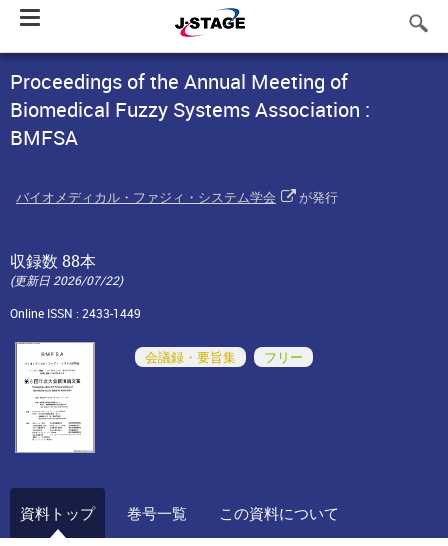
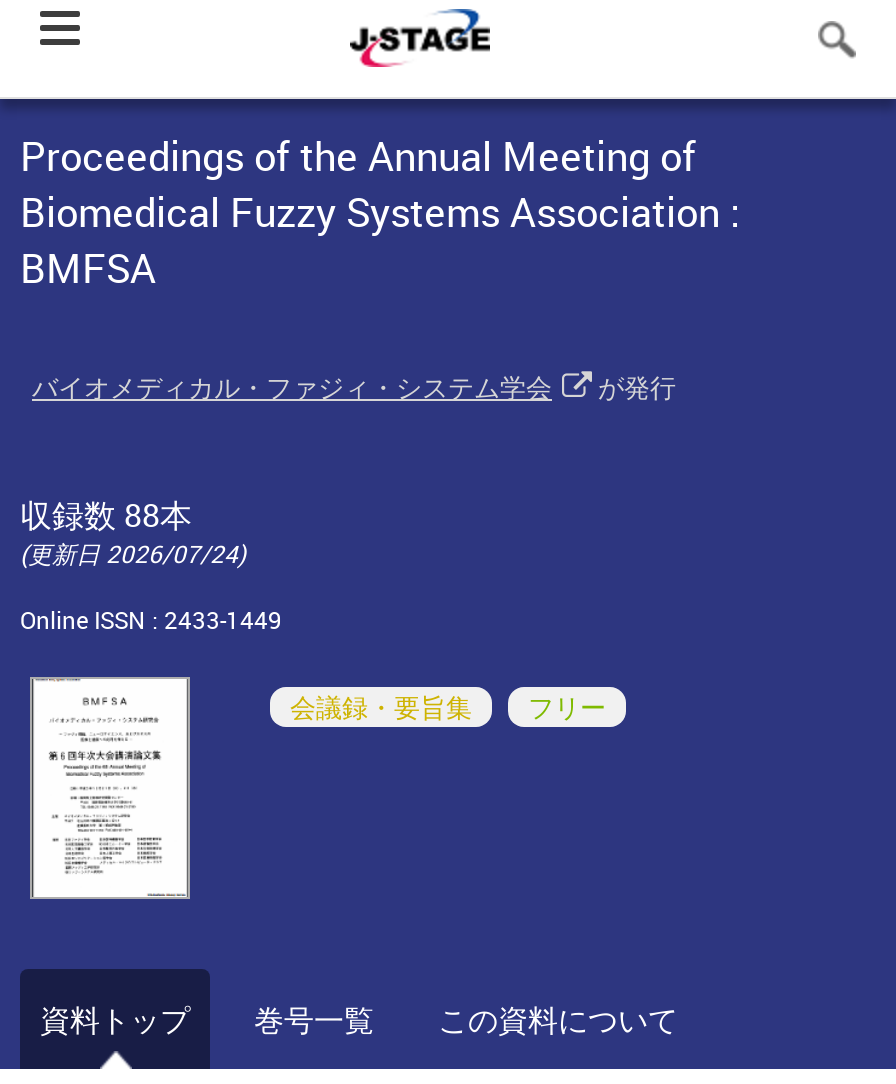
- (更新日 2026/07/22)
+ (更新日 2026/07/24)
